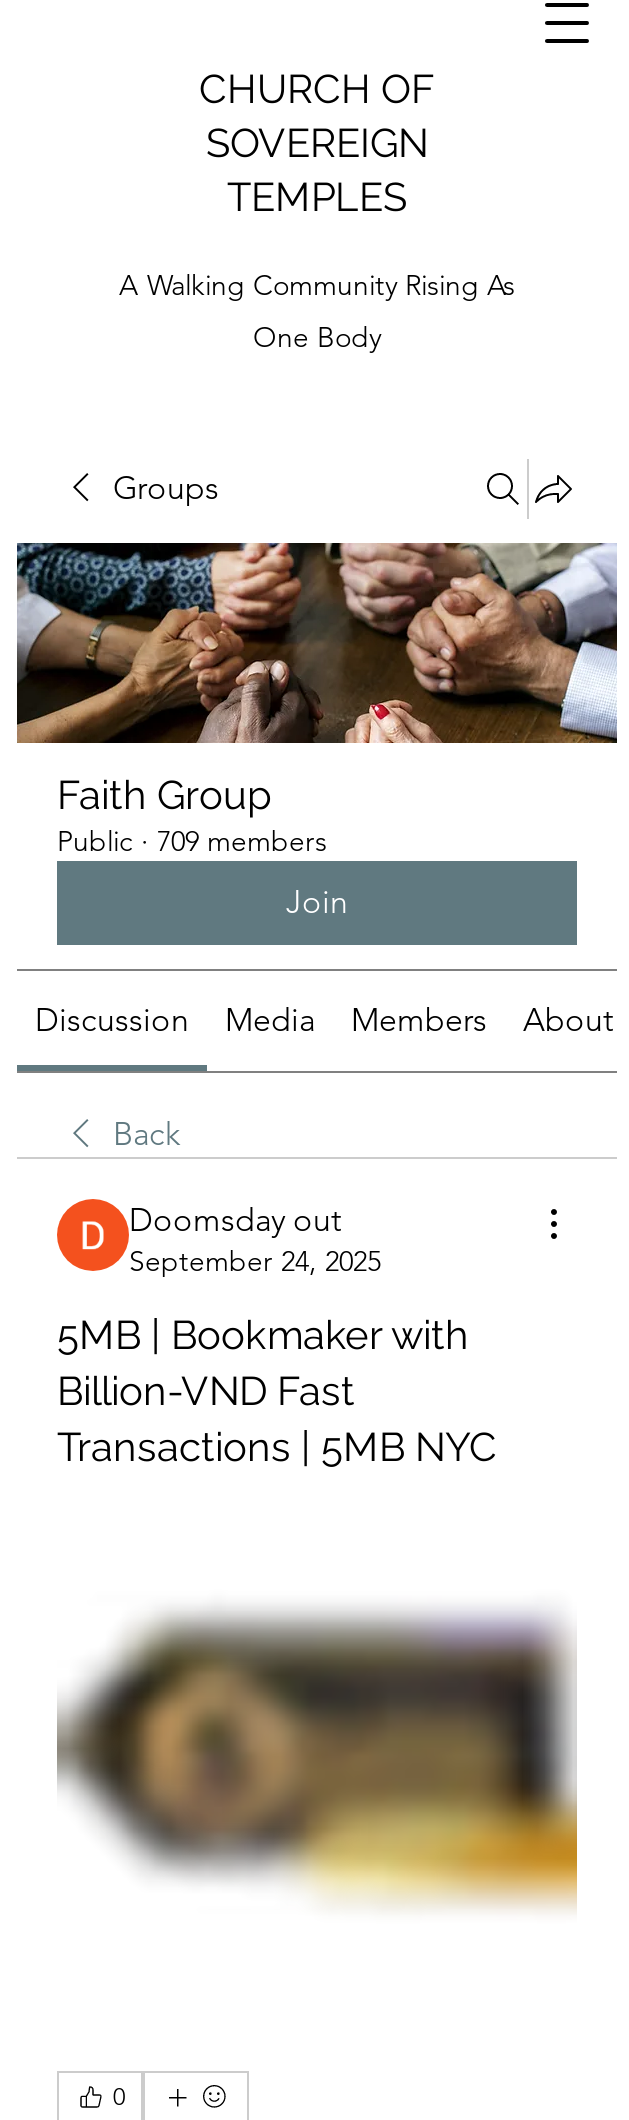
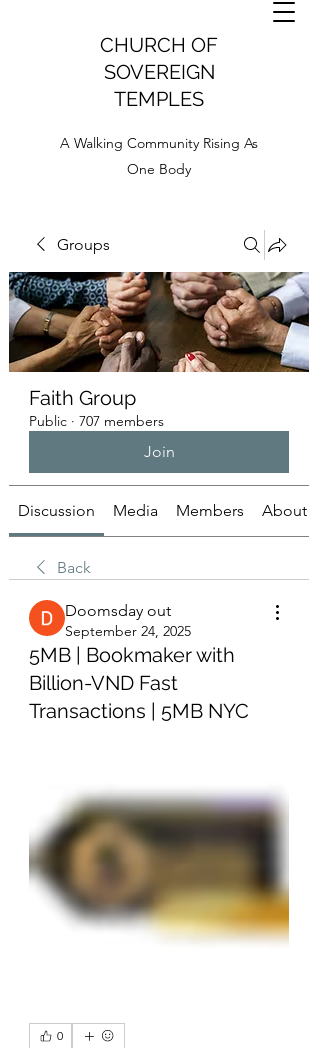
- Public · 709 members
+ Public · 707 members
